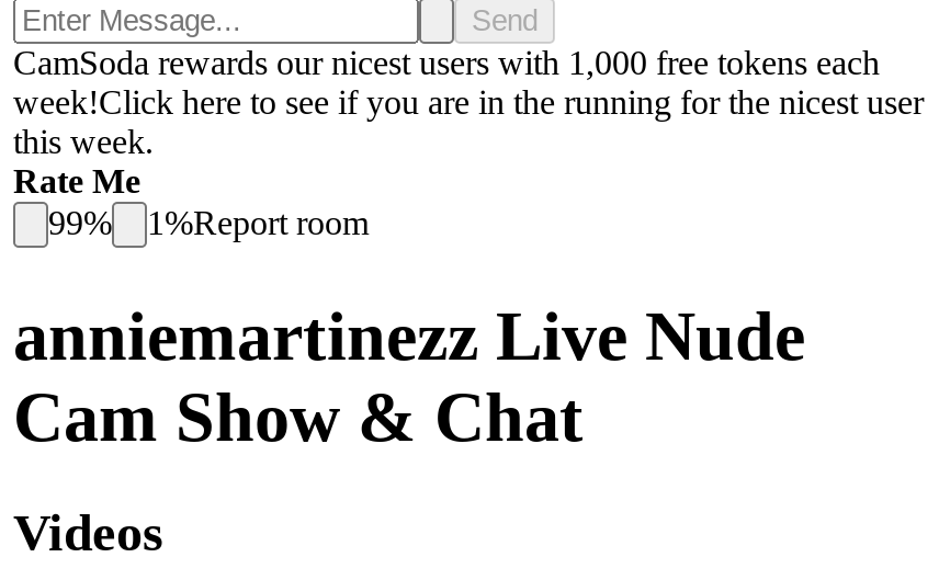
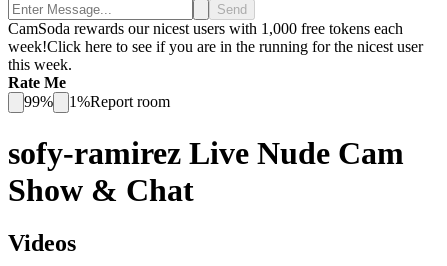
- anniemartinezz Live Nude
- Cam Show & Chat
+ sofy-ramirez Live Nude Cam
+ Show & Chat
